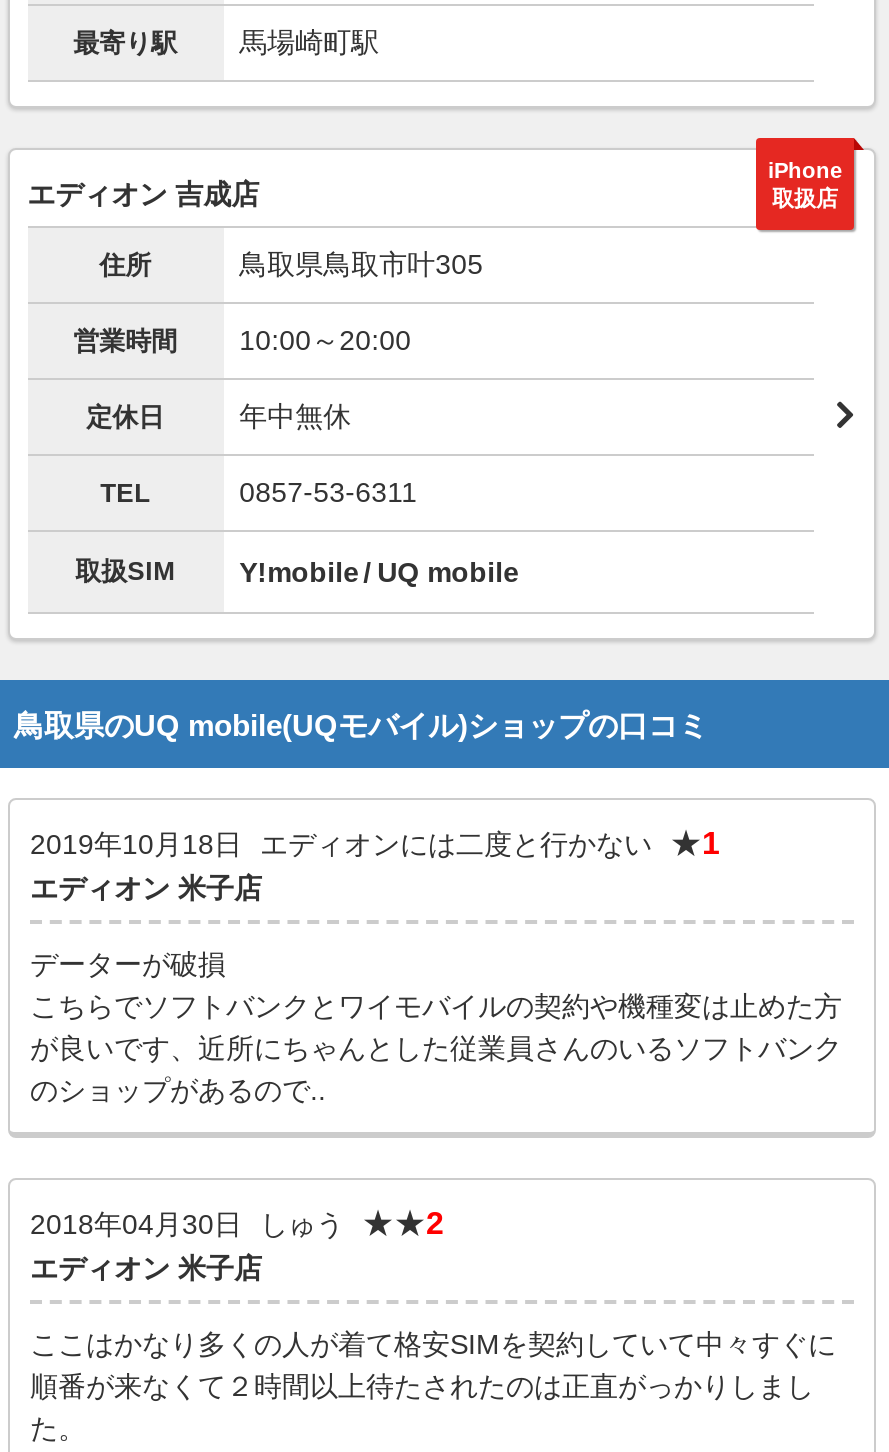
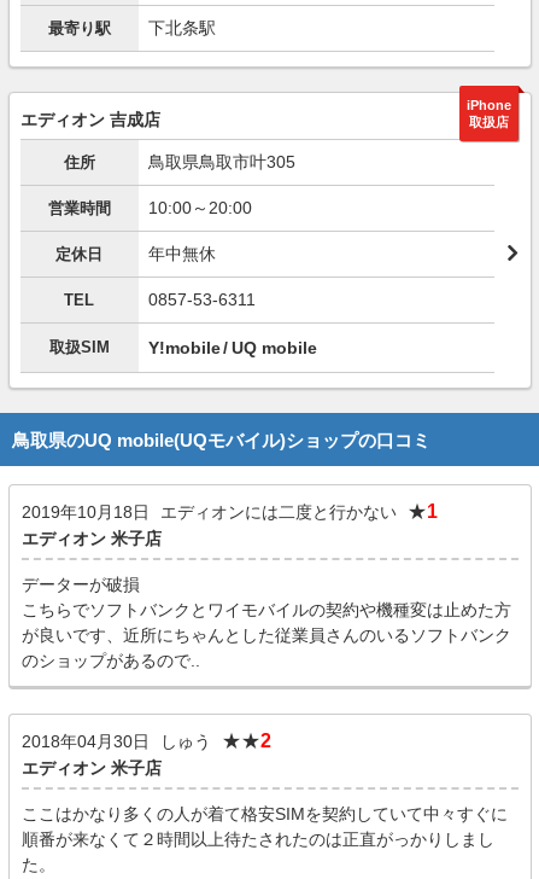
- 馬場崎町駅
+ 下北条駅
